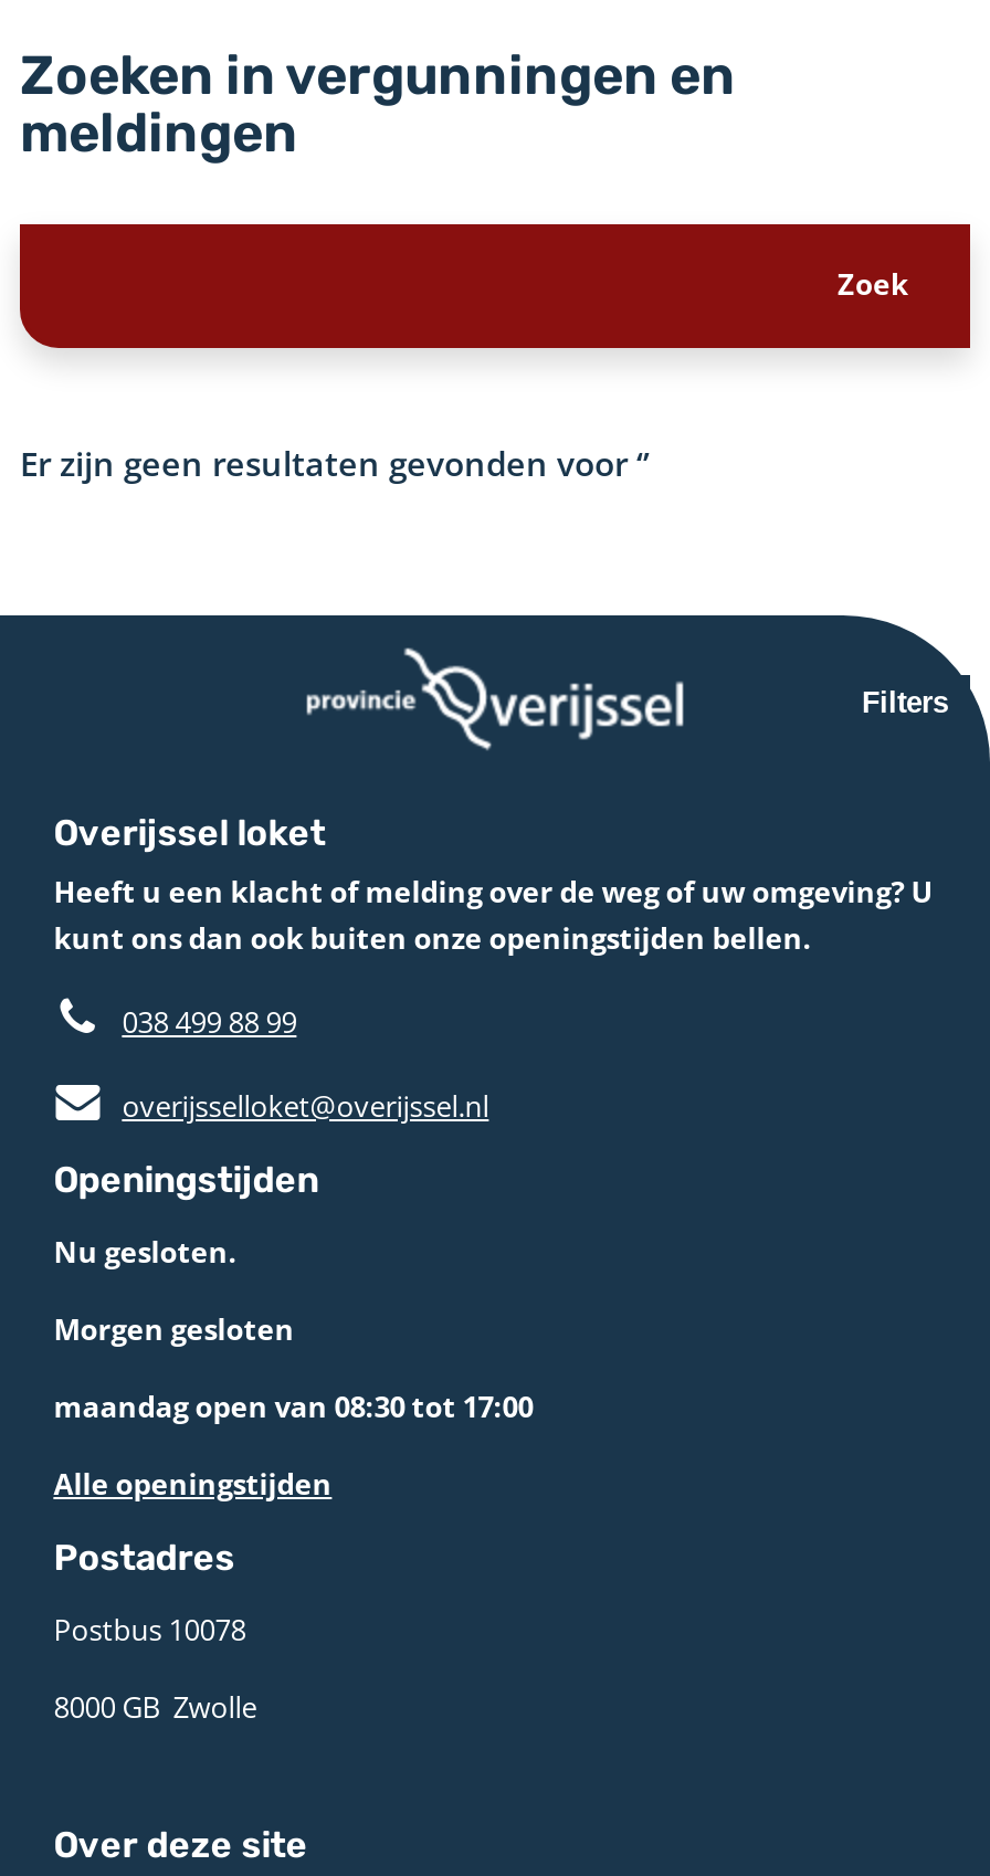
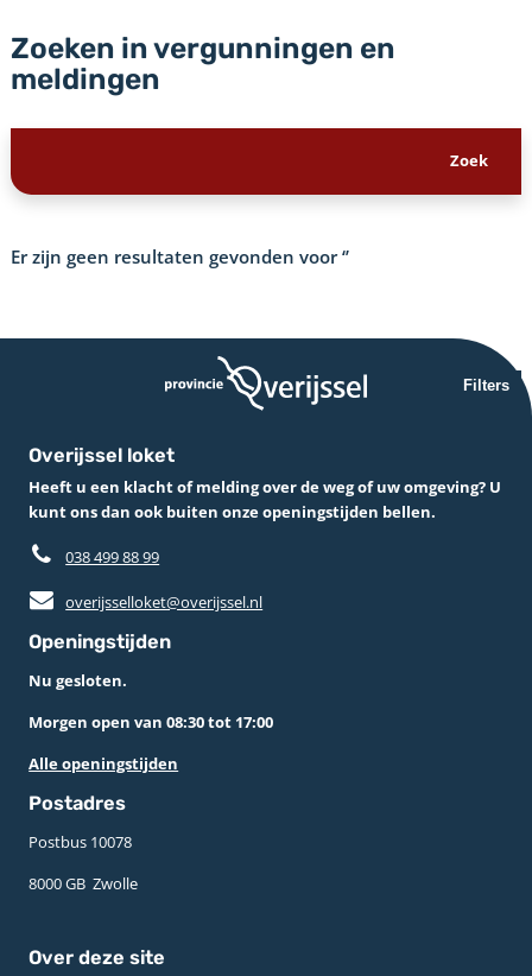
- Morgen gesloten
- maandag open van 08:30 tot 17:00
+ Morgen open van 08:30 tot 17:00
